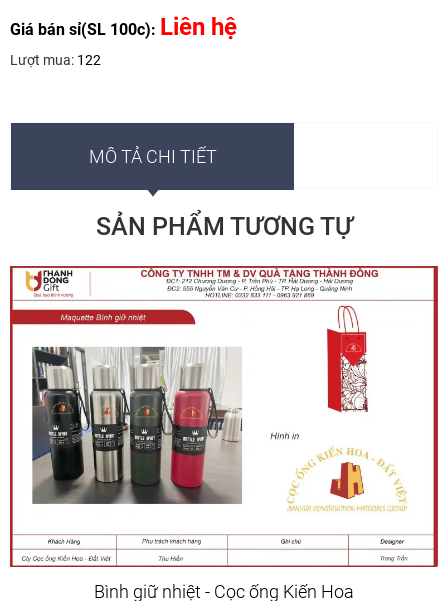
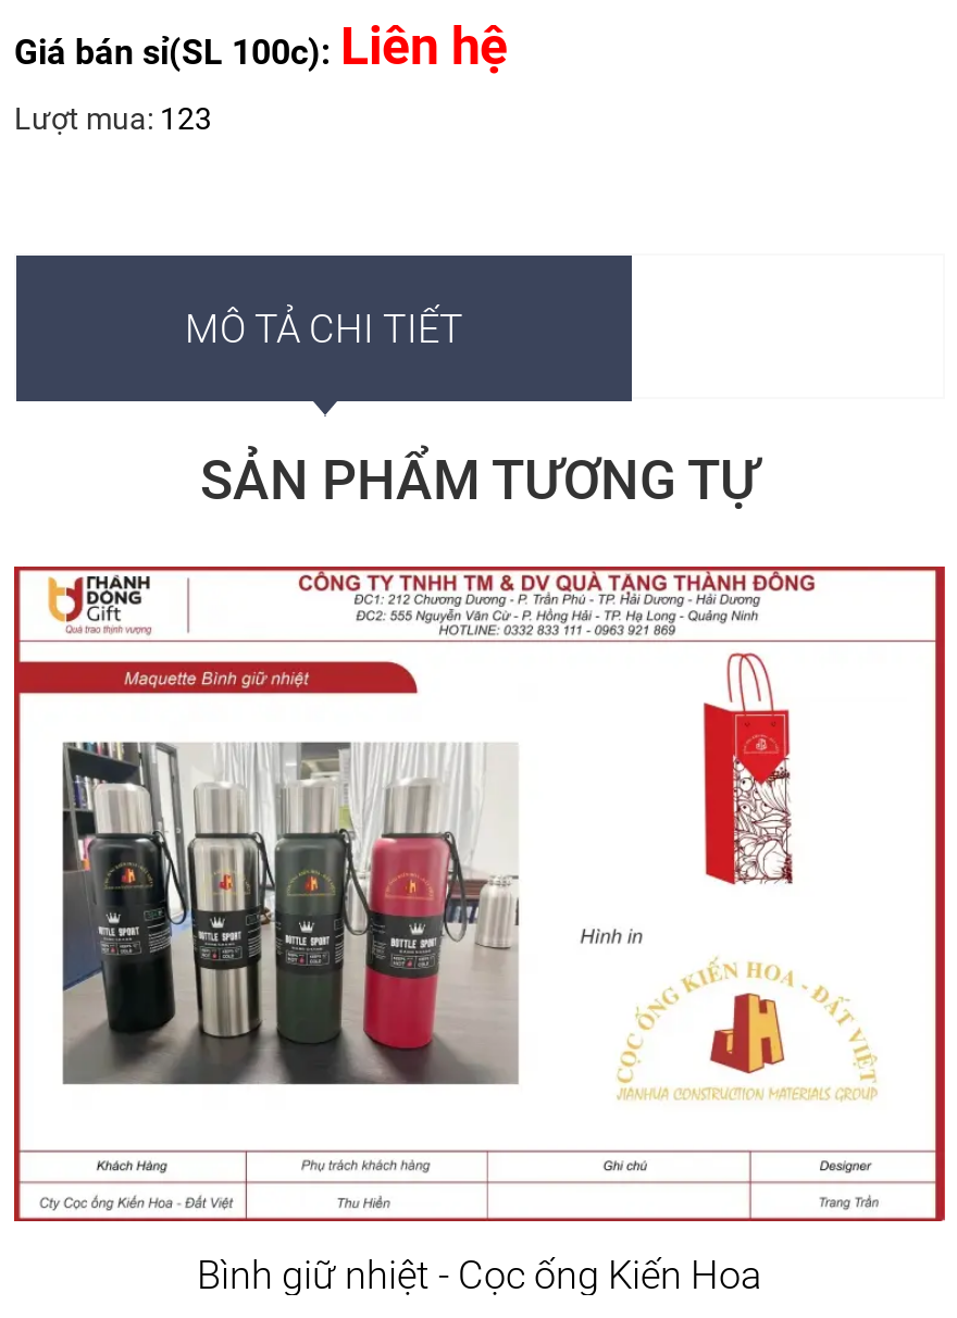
- Lượt mua: 122
+ Lượt mua: 123
